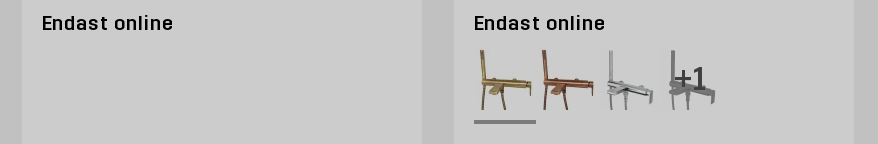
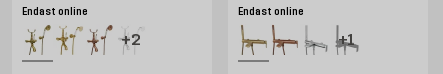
+ [image]
+ +2
